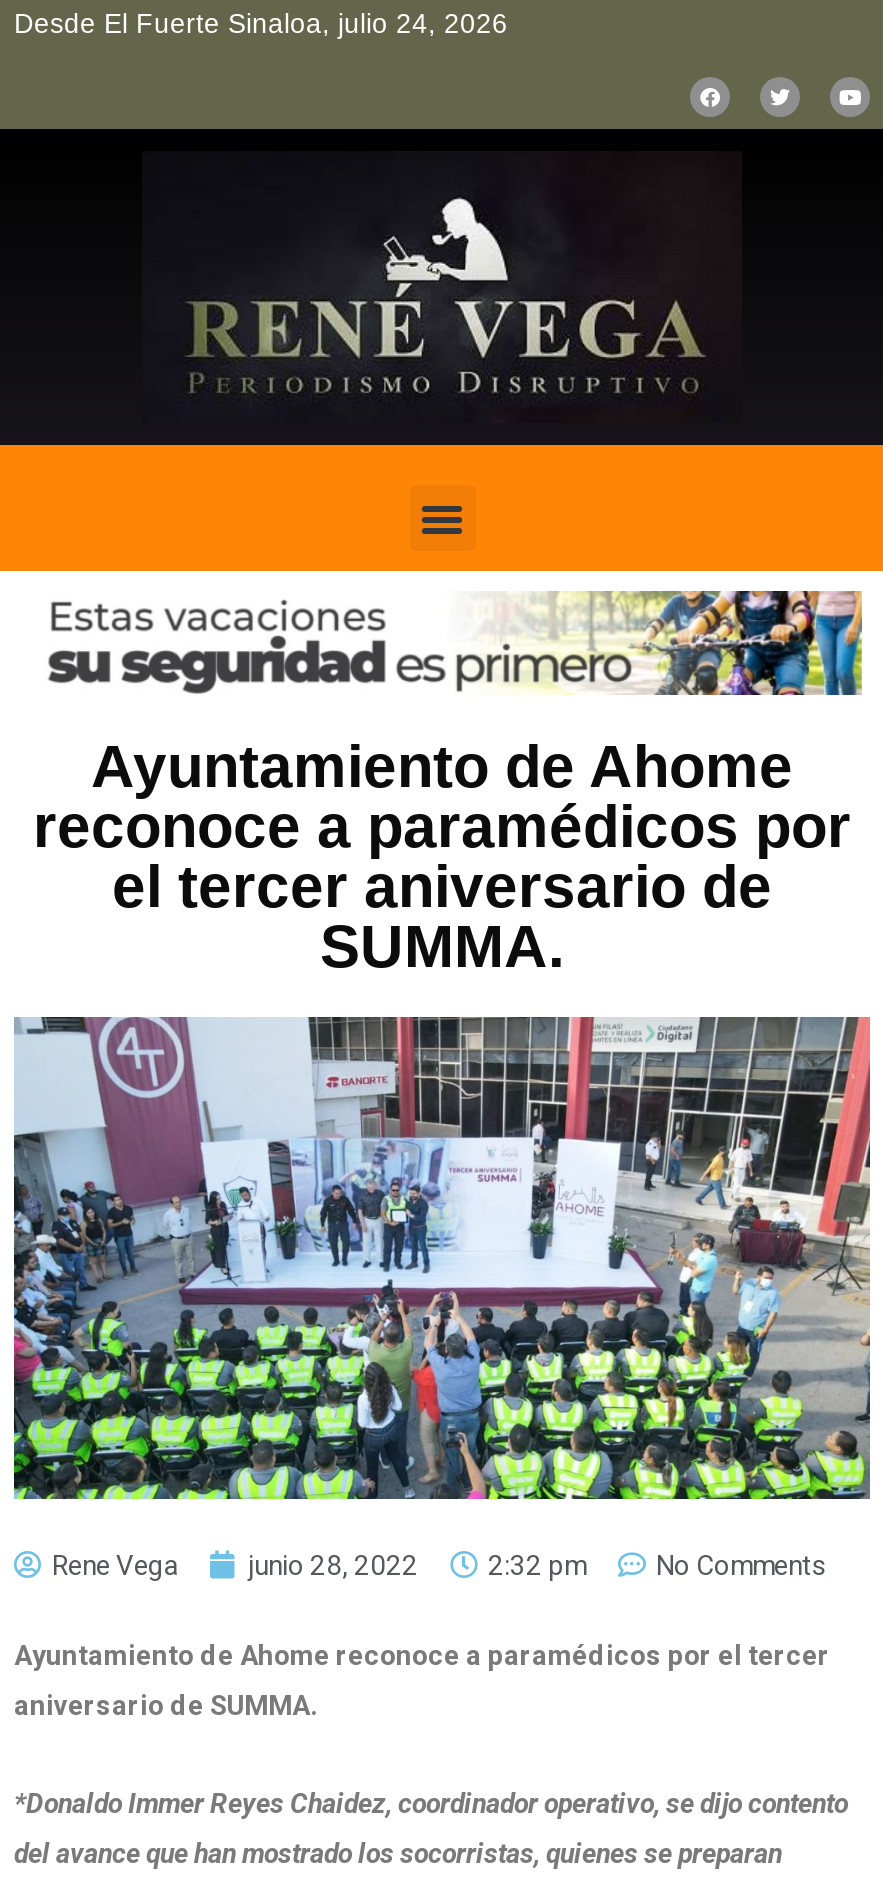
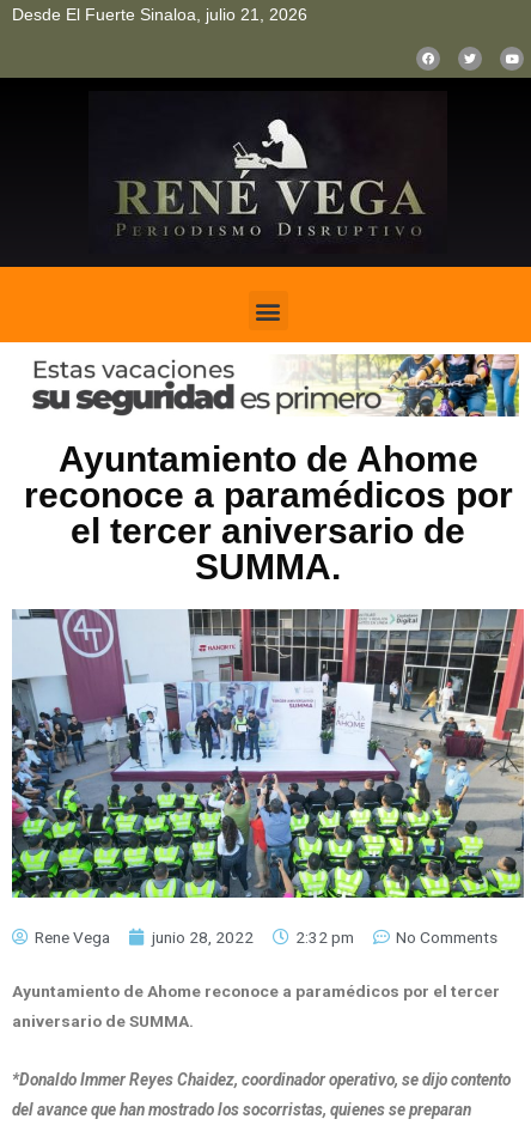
- Desde El Fuerte Sinaloa, julio 24, 2026
+ Desde El Fuerte Sinaloa, julio 21, 2026
